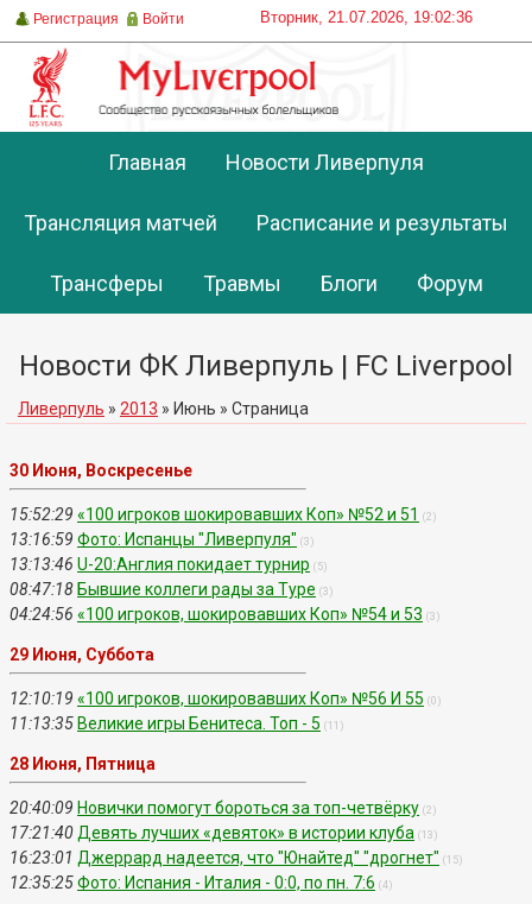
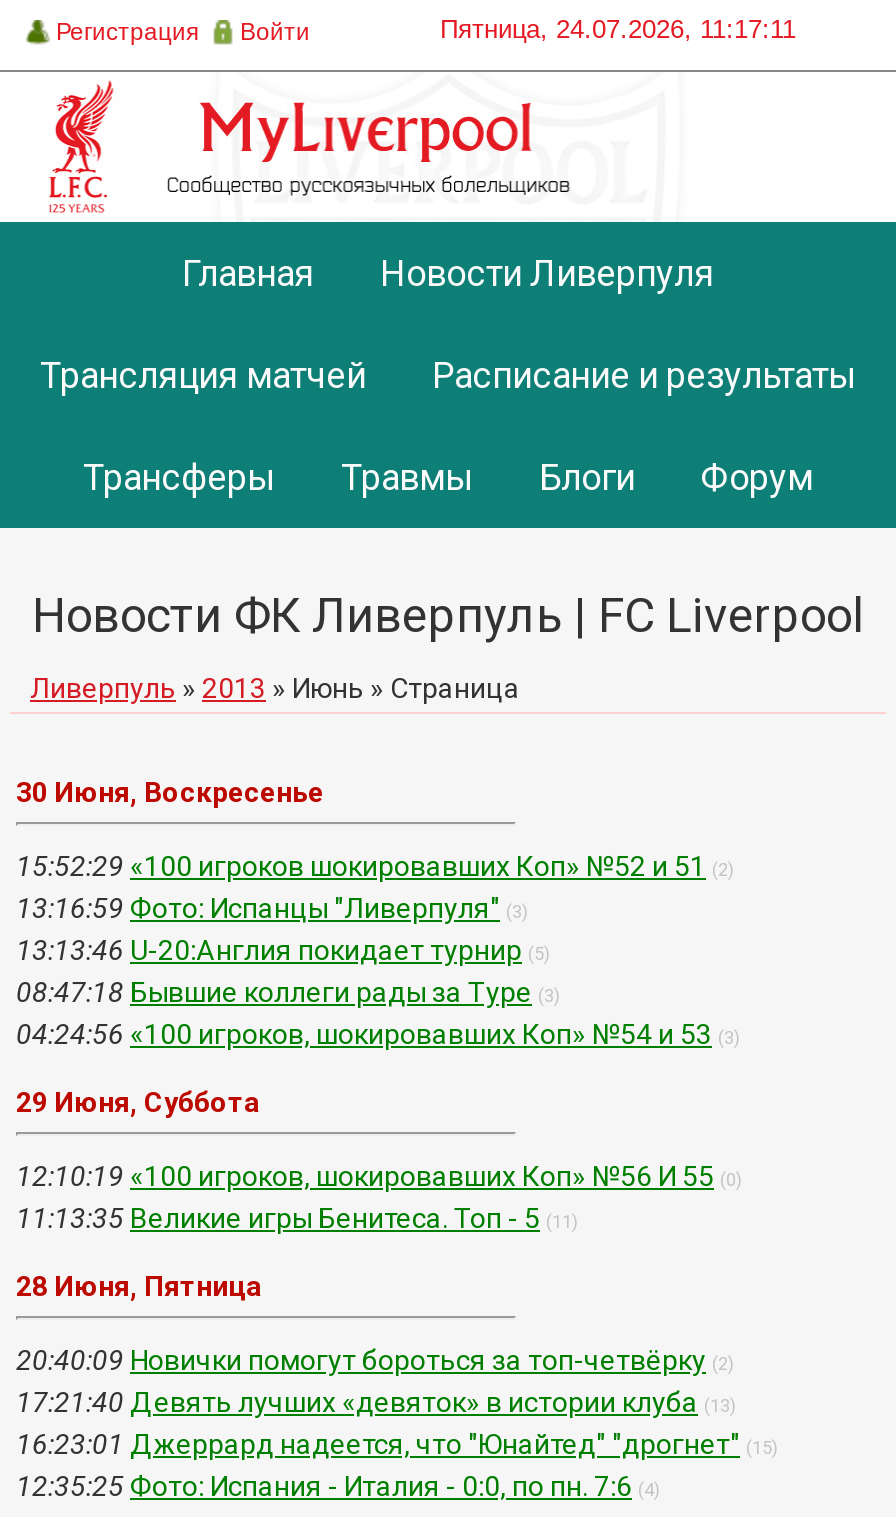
- Вторник, 21.07.2026, 19:02:36
+ Пятница, 24.07.2026, 11:17:11
